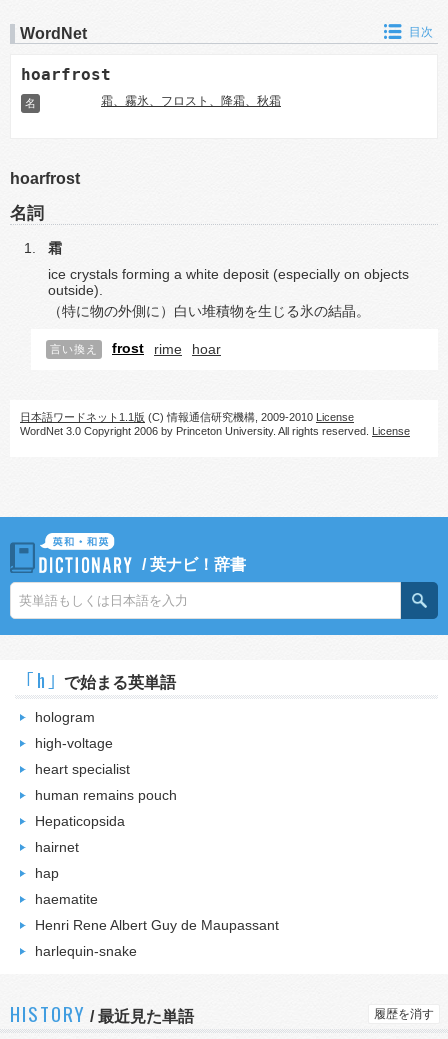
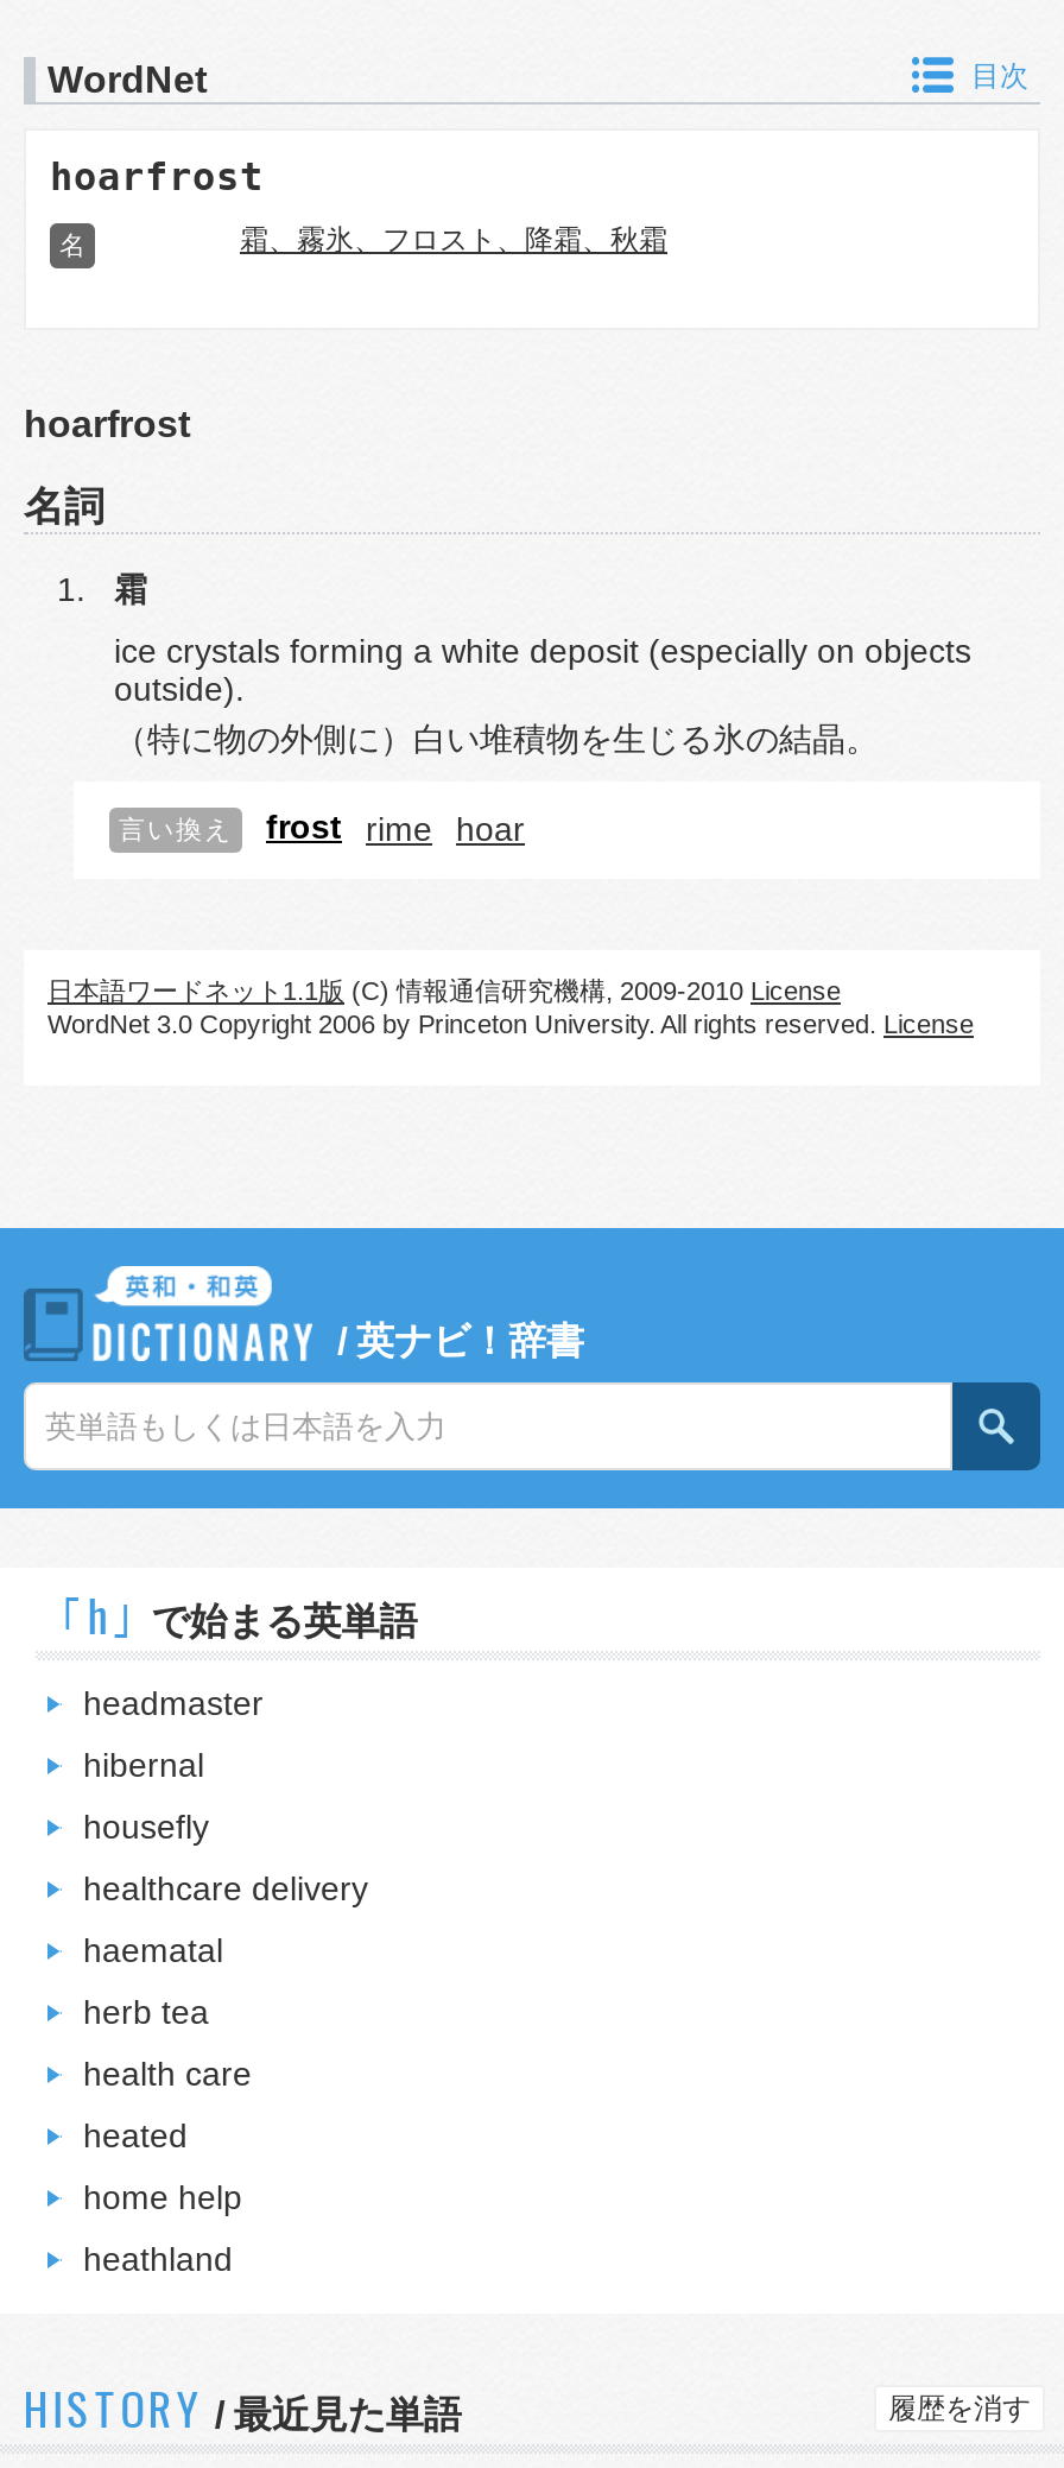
- hologram
+ headmaster

- high-voltage
+ hibernal

- heart specialist
+ housefly

- human remains pouch
+ healthcare delivery

- Hepaticopsida
+ haematal

- hairnet
+ herb tea

- hap
+ health care

- haematite
+ heated

- Henri Rene Albert Guy de Maupassant
+ home help

- harlequin-snake
+ heathland
